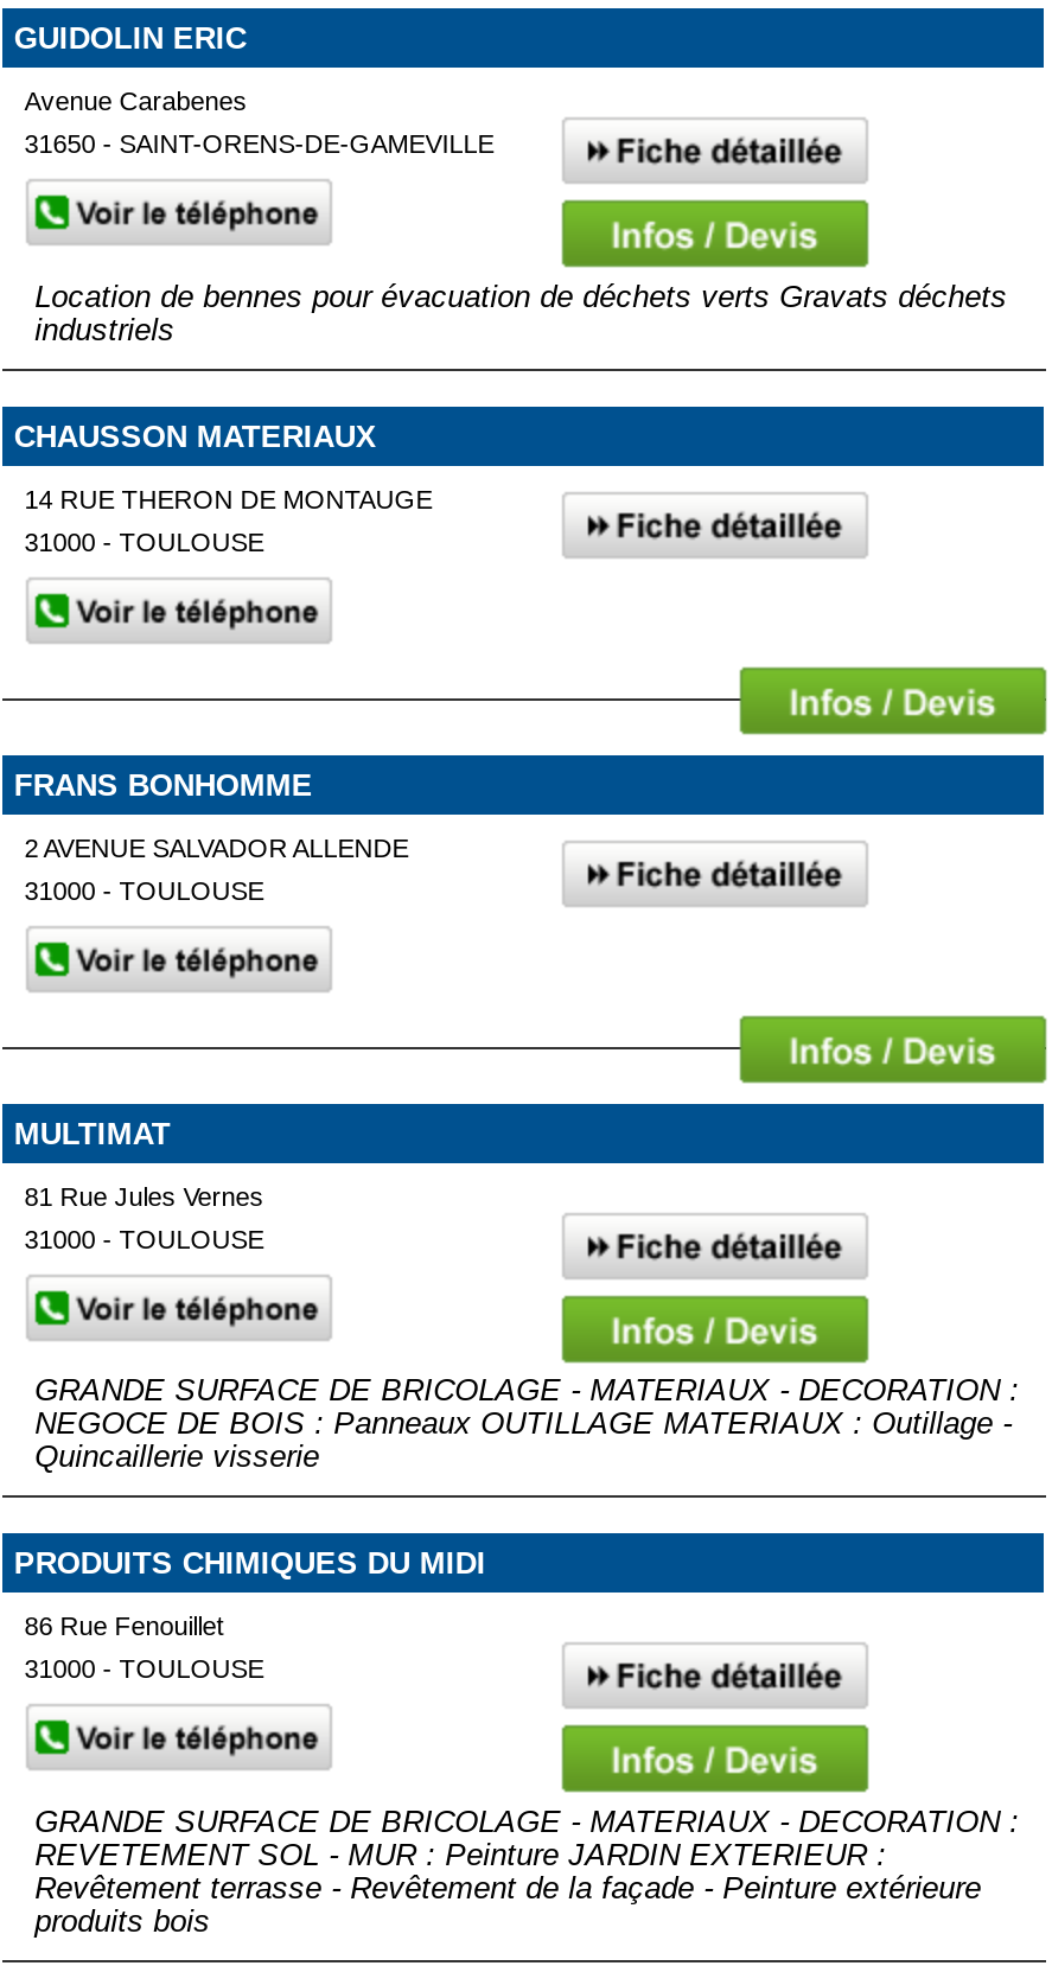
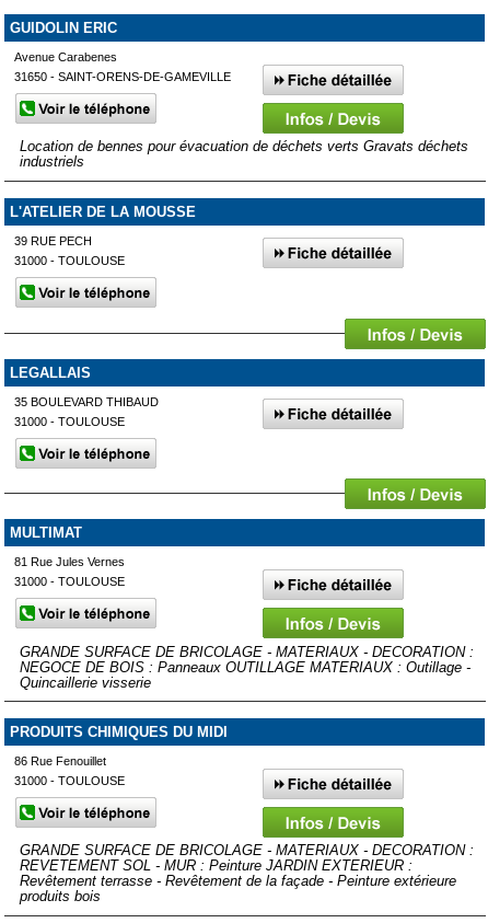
- CHAUSSON MATERIAUX
+ L'ATELIER DE LA MOUSSE

- 14 RUE THERON DE MONTAUGE
+ 39 RUE PECH

- FRANS BONHOMME
+ LEGALLAIS

- 2 AVENUE SALVADOR ALLENDE
+ 35 BOULEVARD THIBAUD
